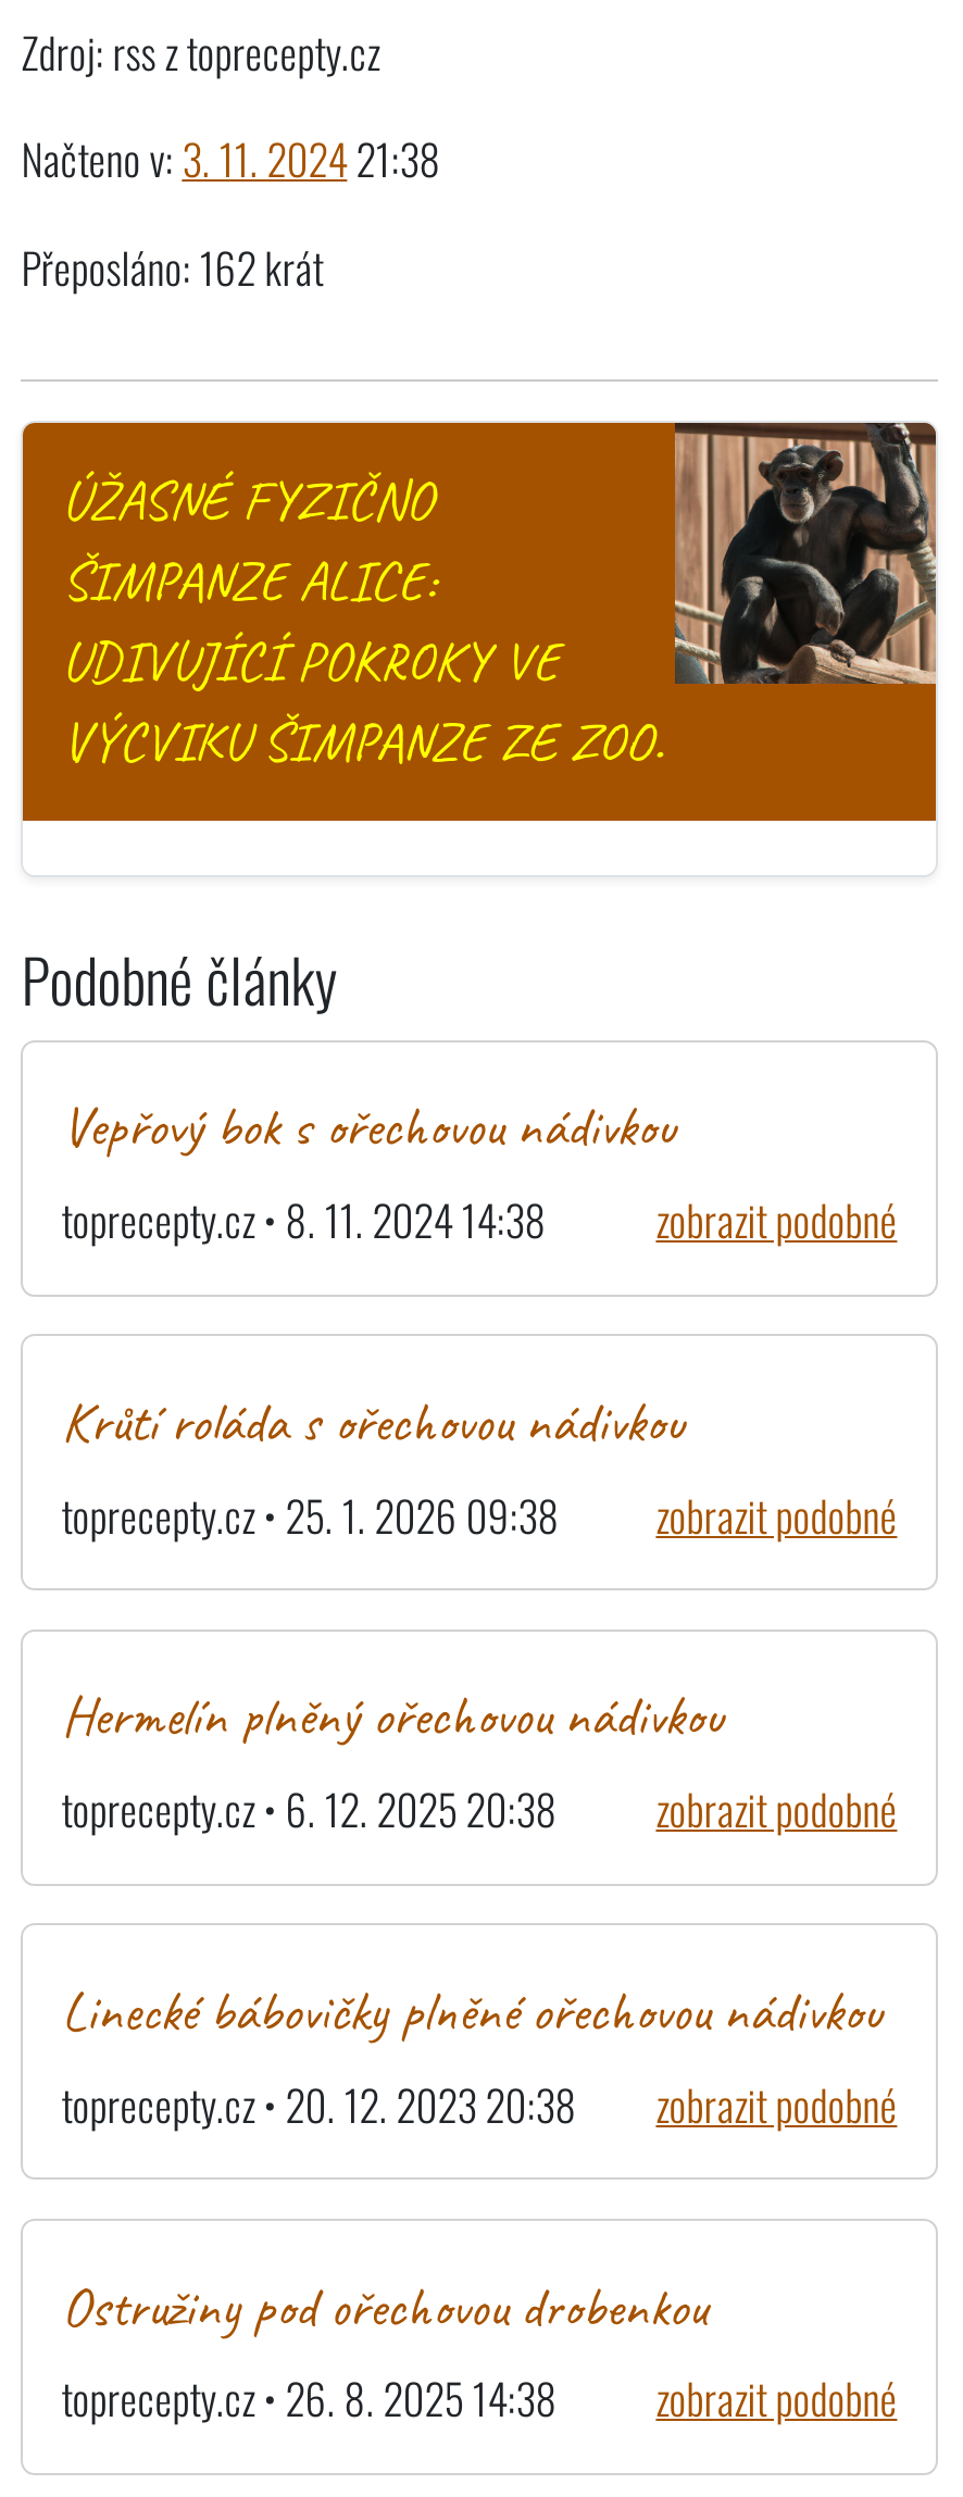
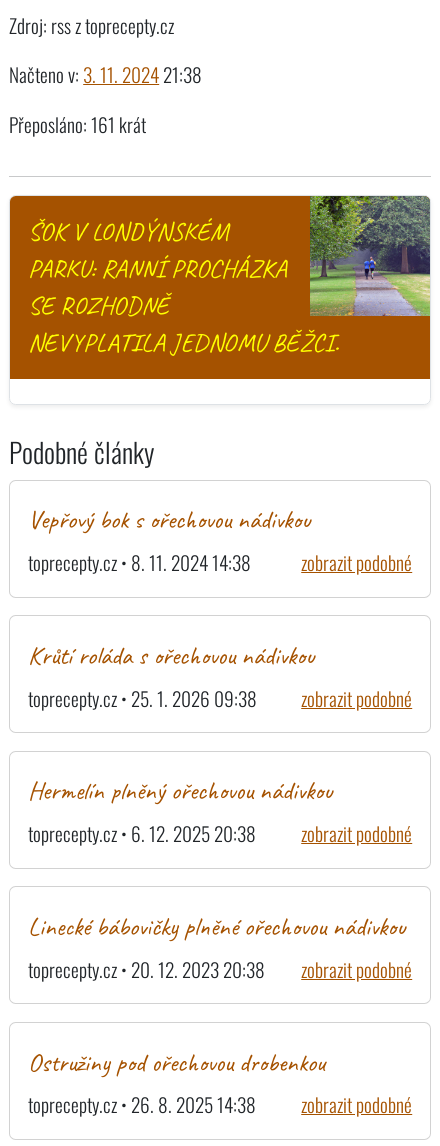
- Přeposláno: 162 krát
+ Přeposláno: 161 krát

- [image]
- ÚŽASNÉ FYZIČNO
- ŠIMPANZE ALICE:
- UDIVUJÍCÍ POKROKY VE
- VÝCVIKU ŠIMPANZE ZE ZOO.
+ [image]
+ ŠOK V LONDÝNSKÉM
+ PARKU: RANNÍ PROCHÁZKA
+ SE ROZHODNĚ
+ NEVYPLATILA JEDNOMU BĚŽCI.
